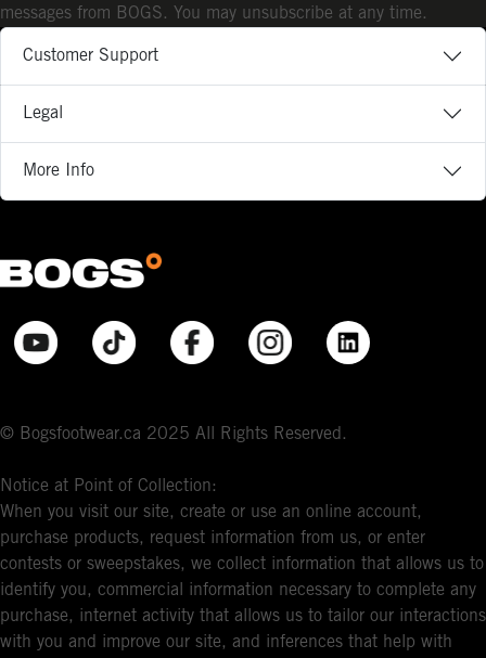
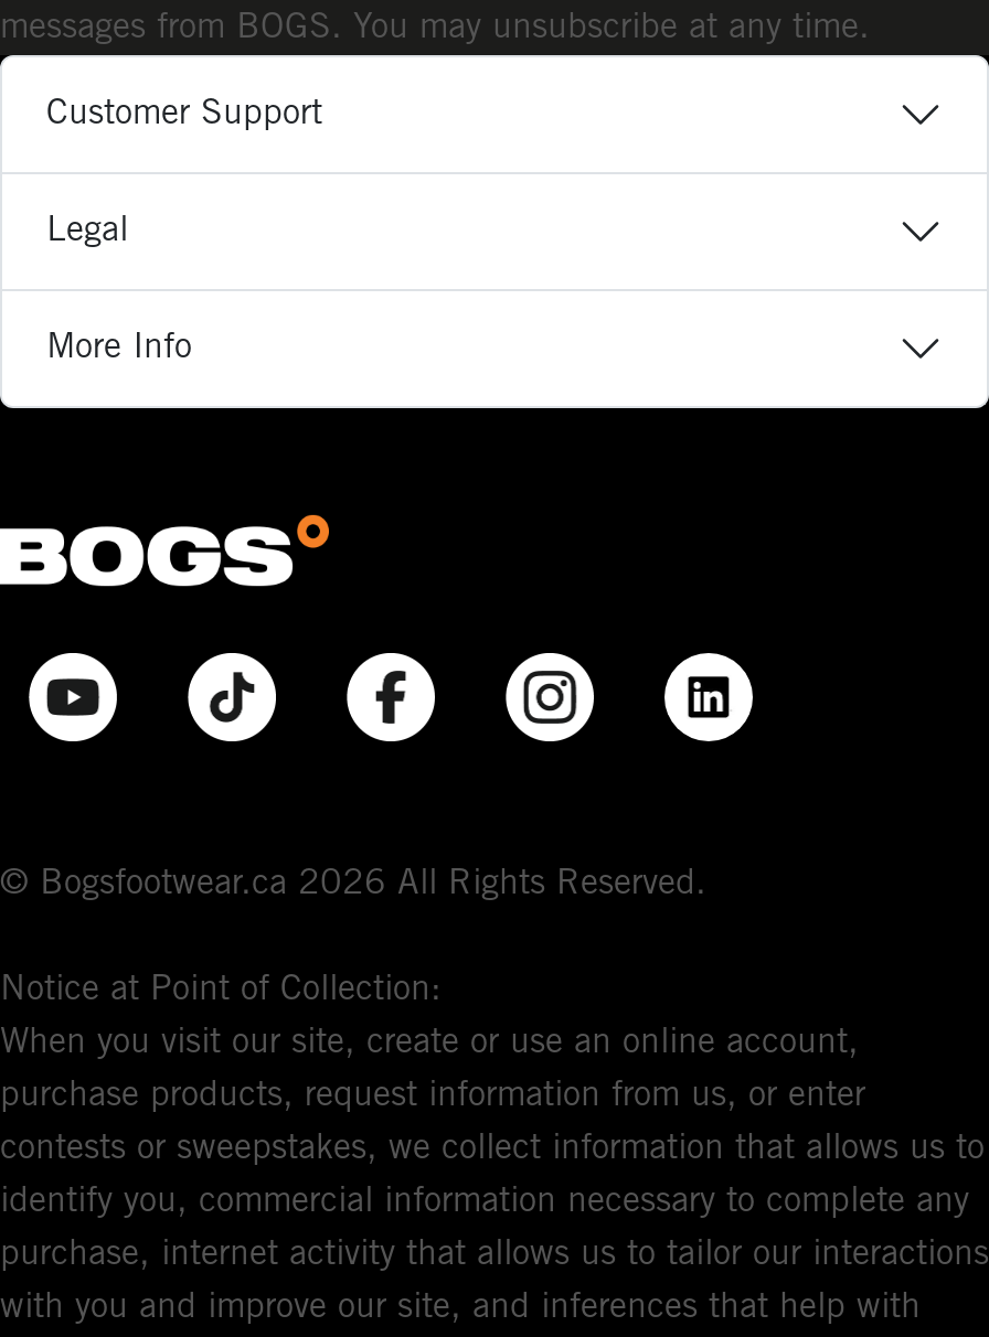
- © Bogsfootwear.ca 2025 All Rights Reserved.
+ © Bogsfootwear.ca 2026 All Rights Reserved.
